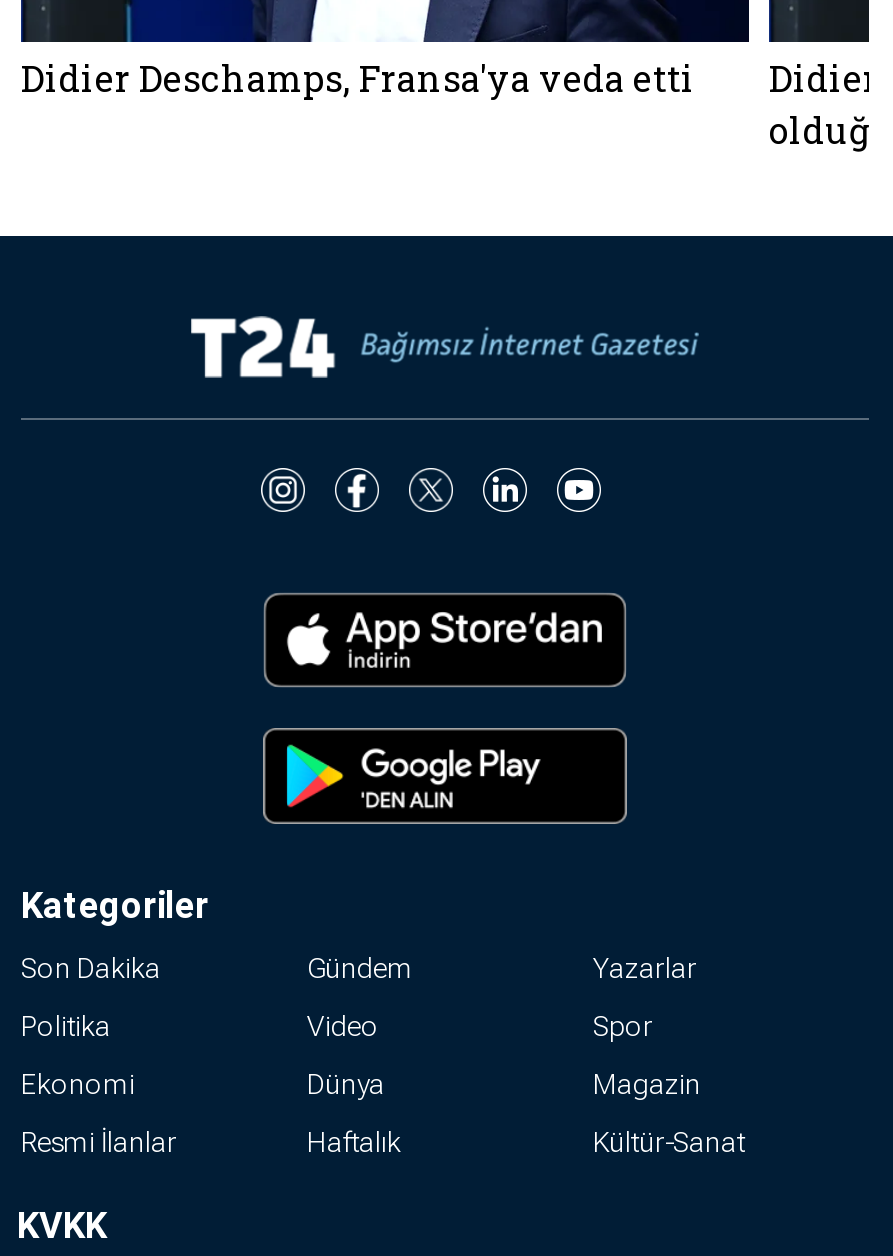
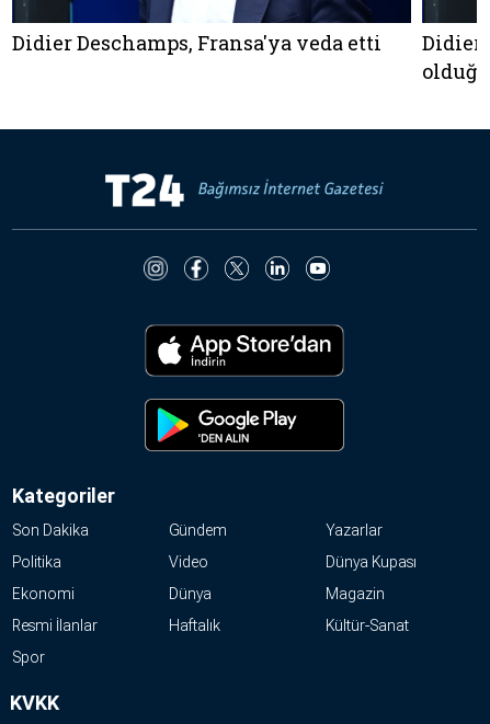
moved down: Spor

+ Dünya Kupası
